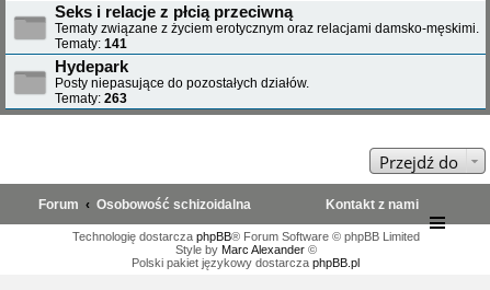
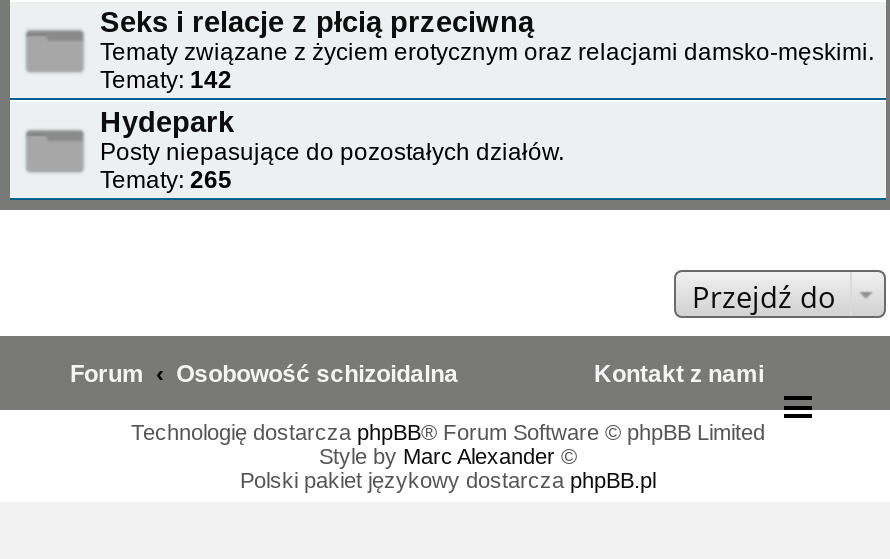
- Tematy: 141
+ Tematy: 142

- Tematy: 263
+ Tematy: 265
